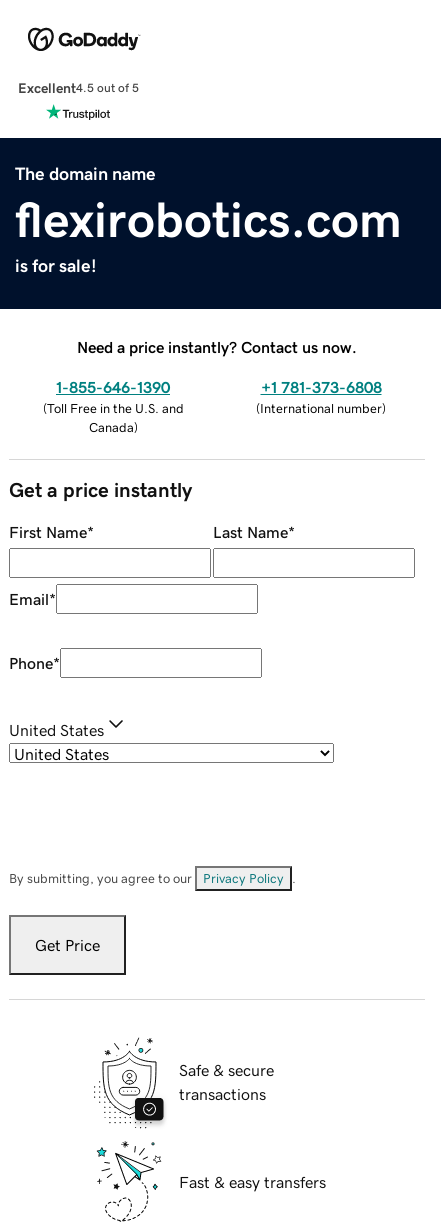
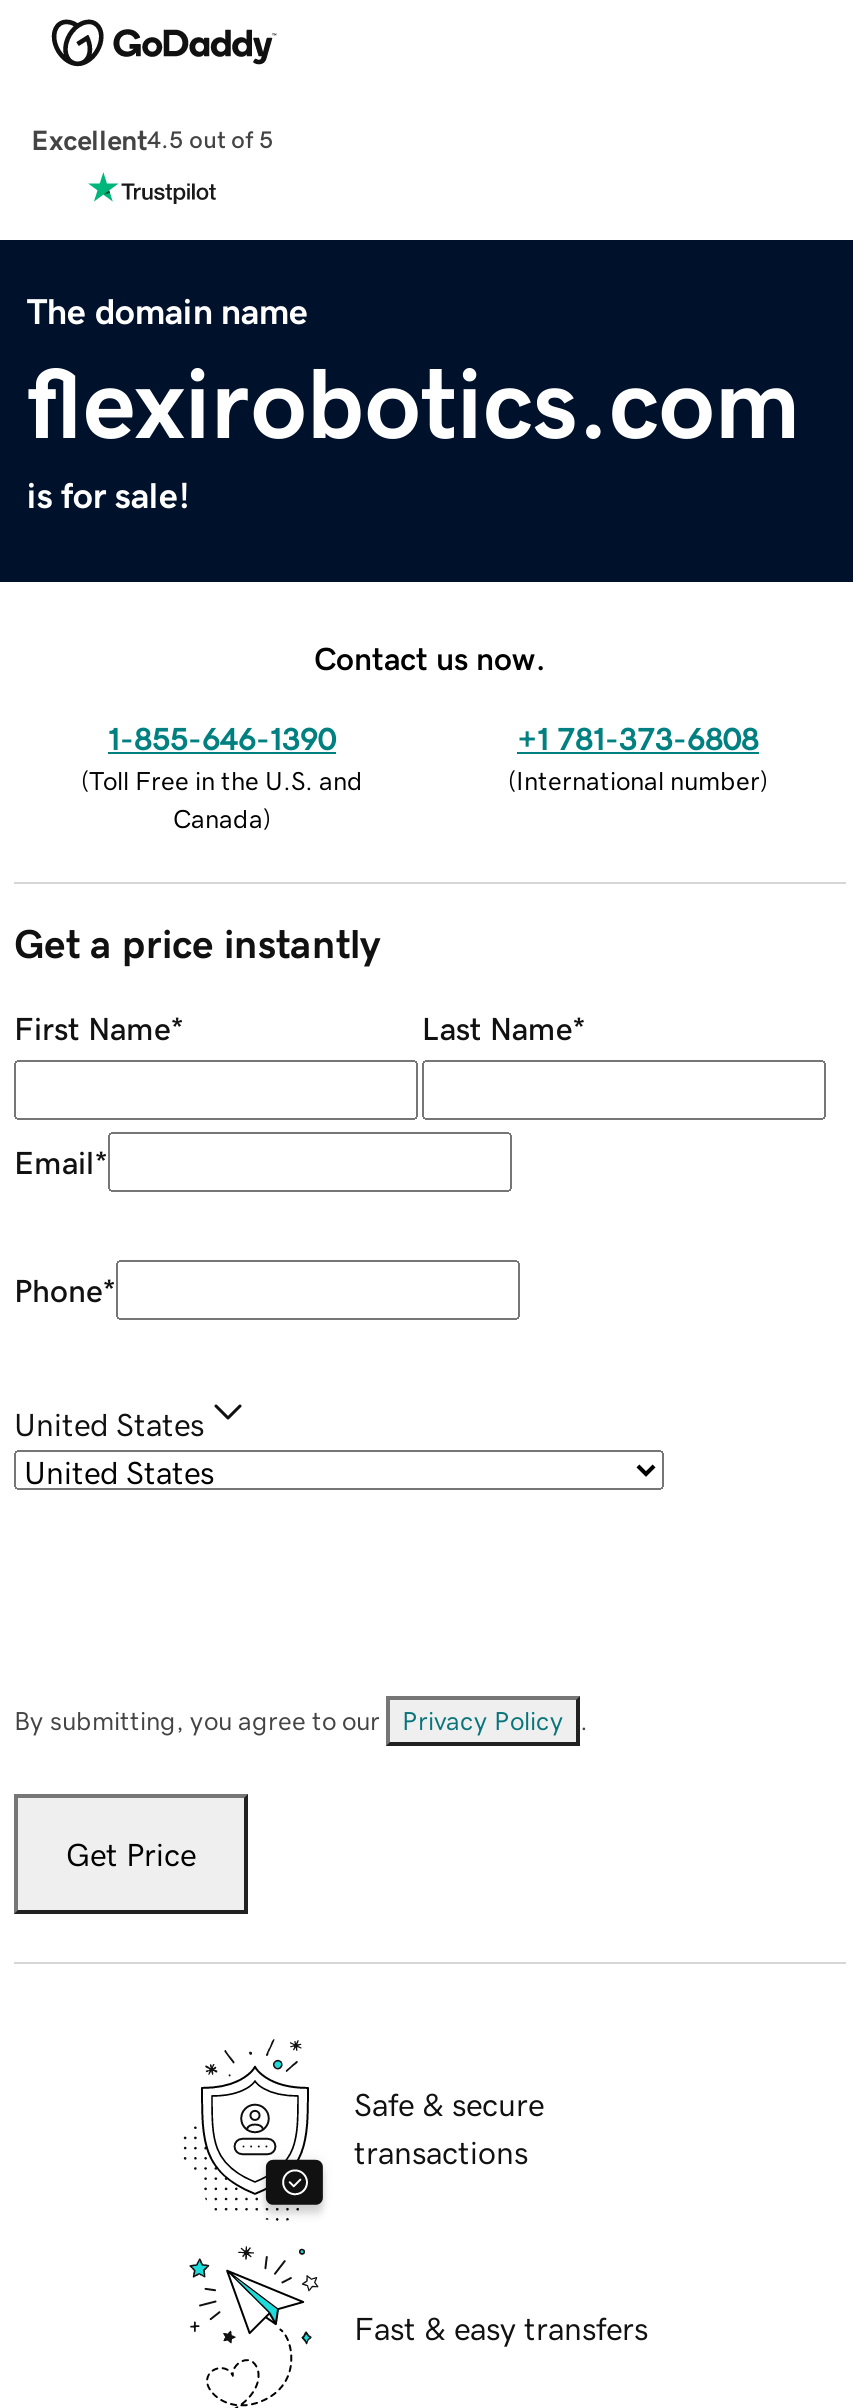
- Need a price instantly? Contact us now.
+ Contact us now.
